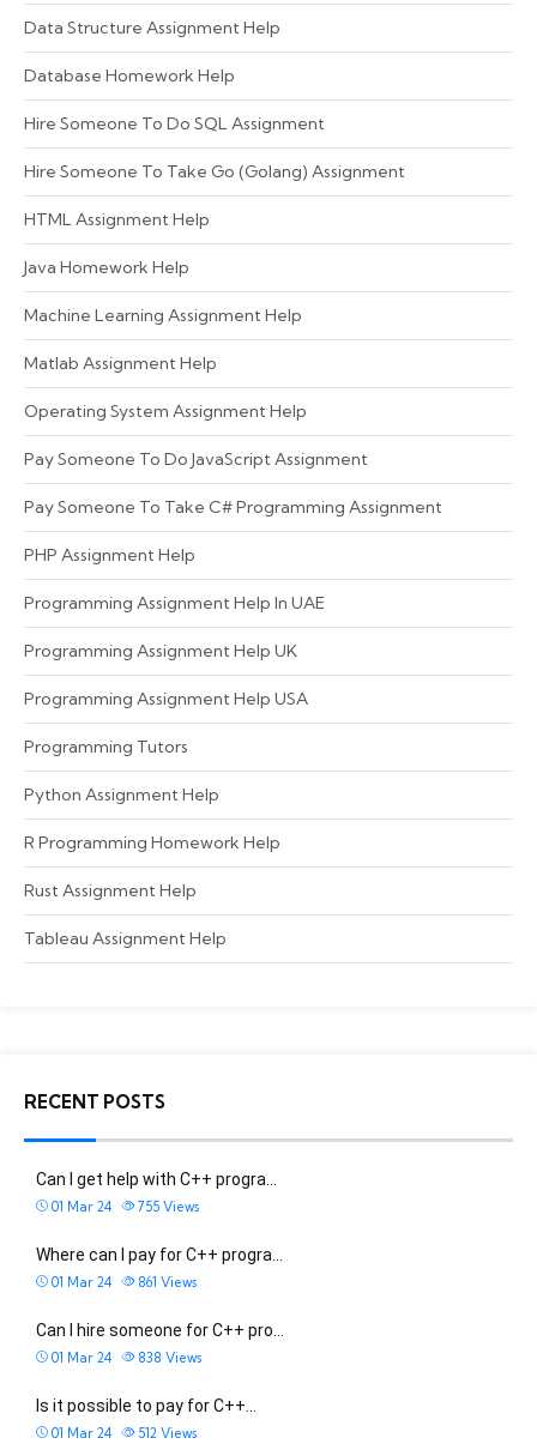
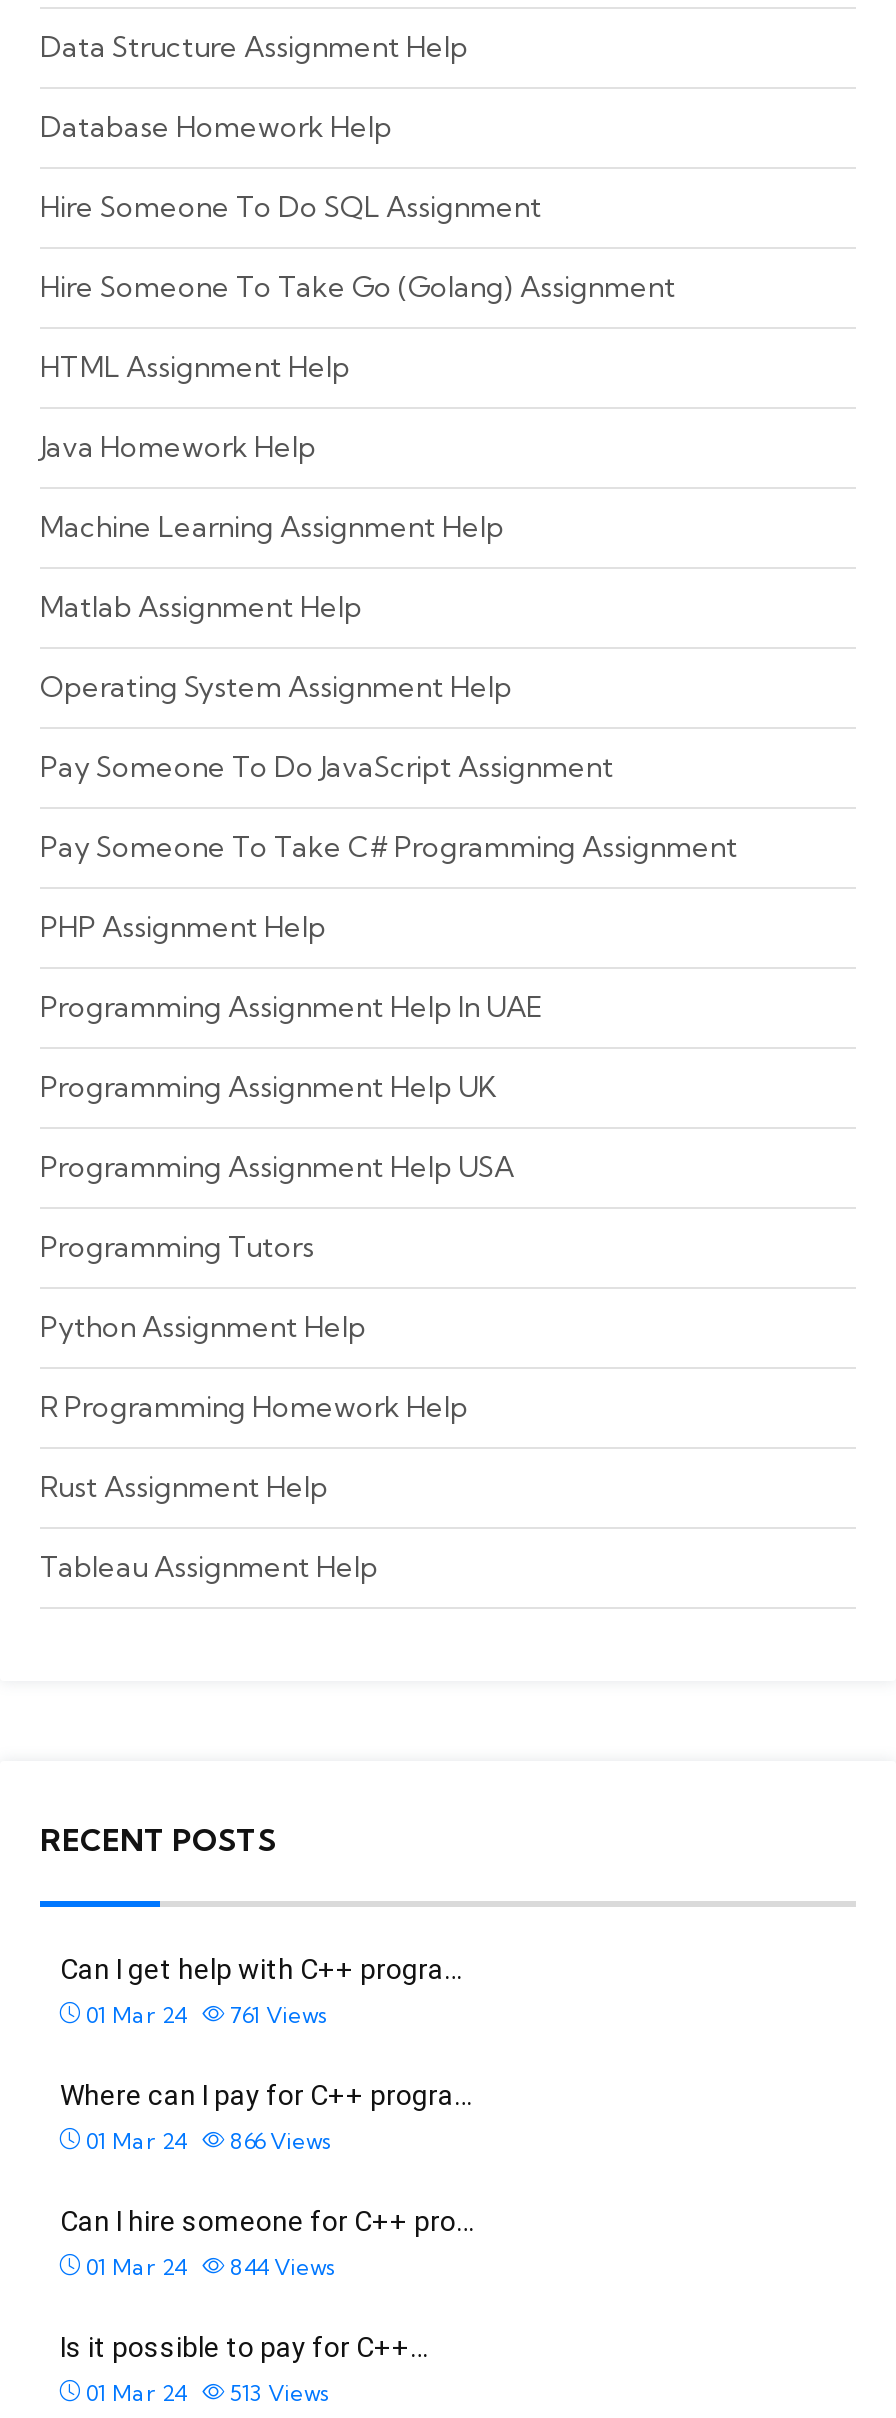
- 01 Mar 24 755 Views
+ 01 Mar 24 761 Views

- 01 Mar 24 861 Views
+ 01 Mar 24 866 Views

- 01 Mar 24 838 Views
+ 01 Mar 24 844 Views

- 01 Mar 24 512 Views
+ 01 Mar 24 513 Views
